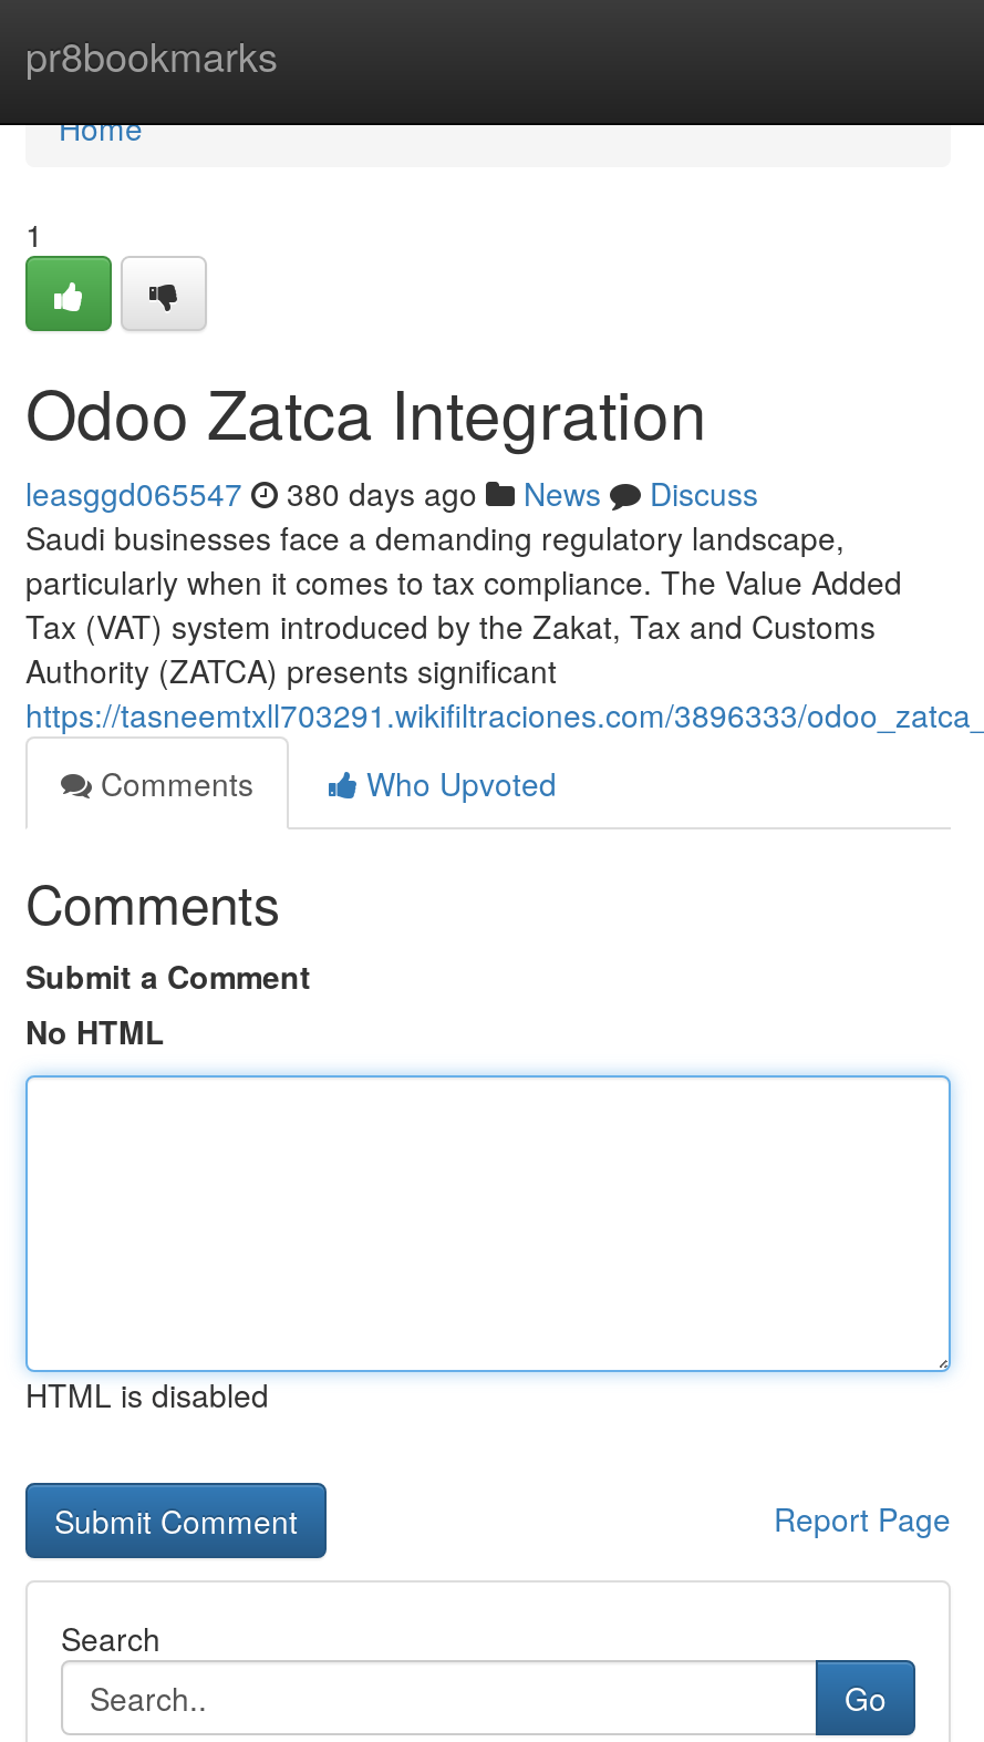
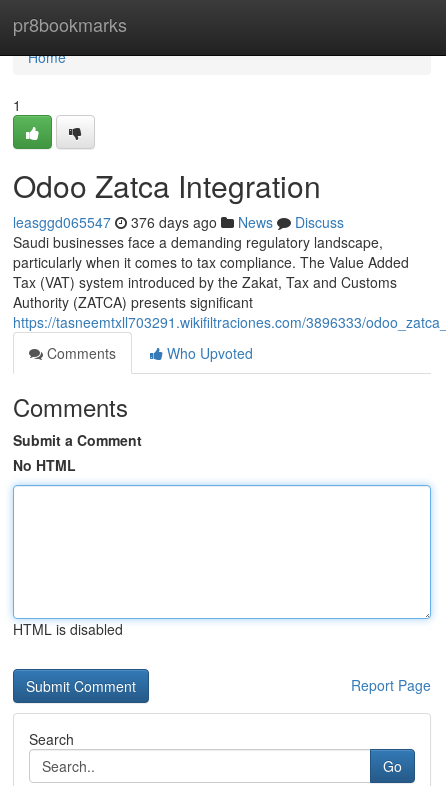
- leasggd065547 380 days ago News Discuss
+ leasggd065547 376 days ago News Discuss
